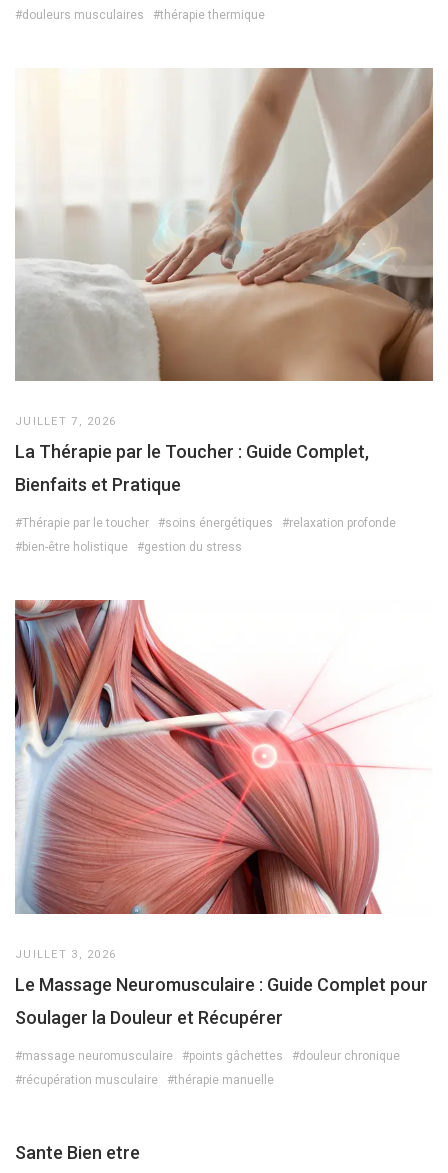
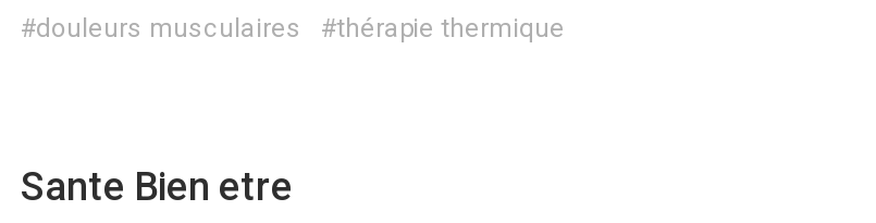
- [image]
- JUILLET 7, 2026
- La Thérapie par le Toucher : Guide Complet,
- Bienfaits et Pratique
- #Thérapie par le toucher
- #soins énergétiques
- #relaxation profonde
- #bien-être holistique
- #gestion du stress

- [image]
- JUILLET 3, 2026
- Le Massage Neuromusculaire : Guide Complet pour
- Soulager la Douleur et Récupérer
- #massage neuromusculaire
- #points gâchettes
- #douleur chronique
- #récupération musculaire
- #thérapie manuelle
